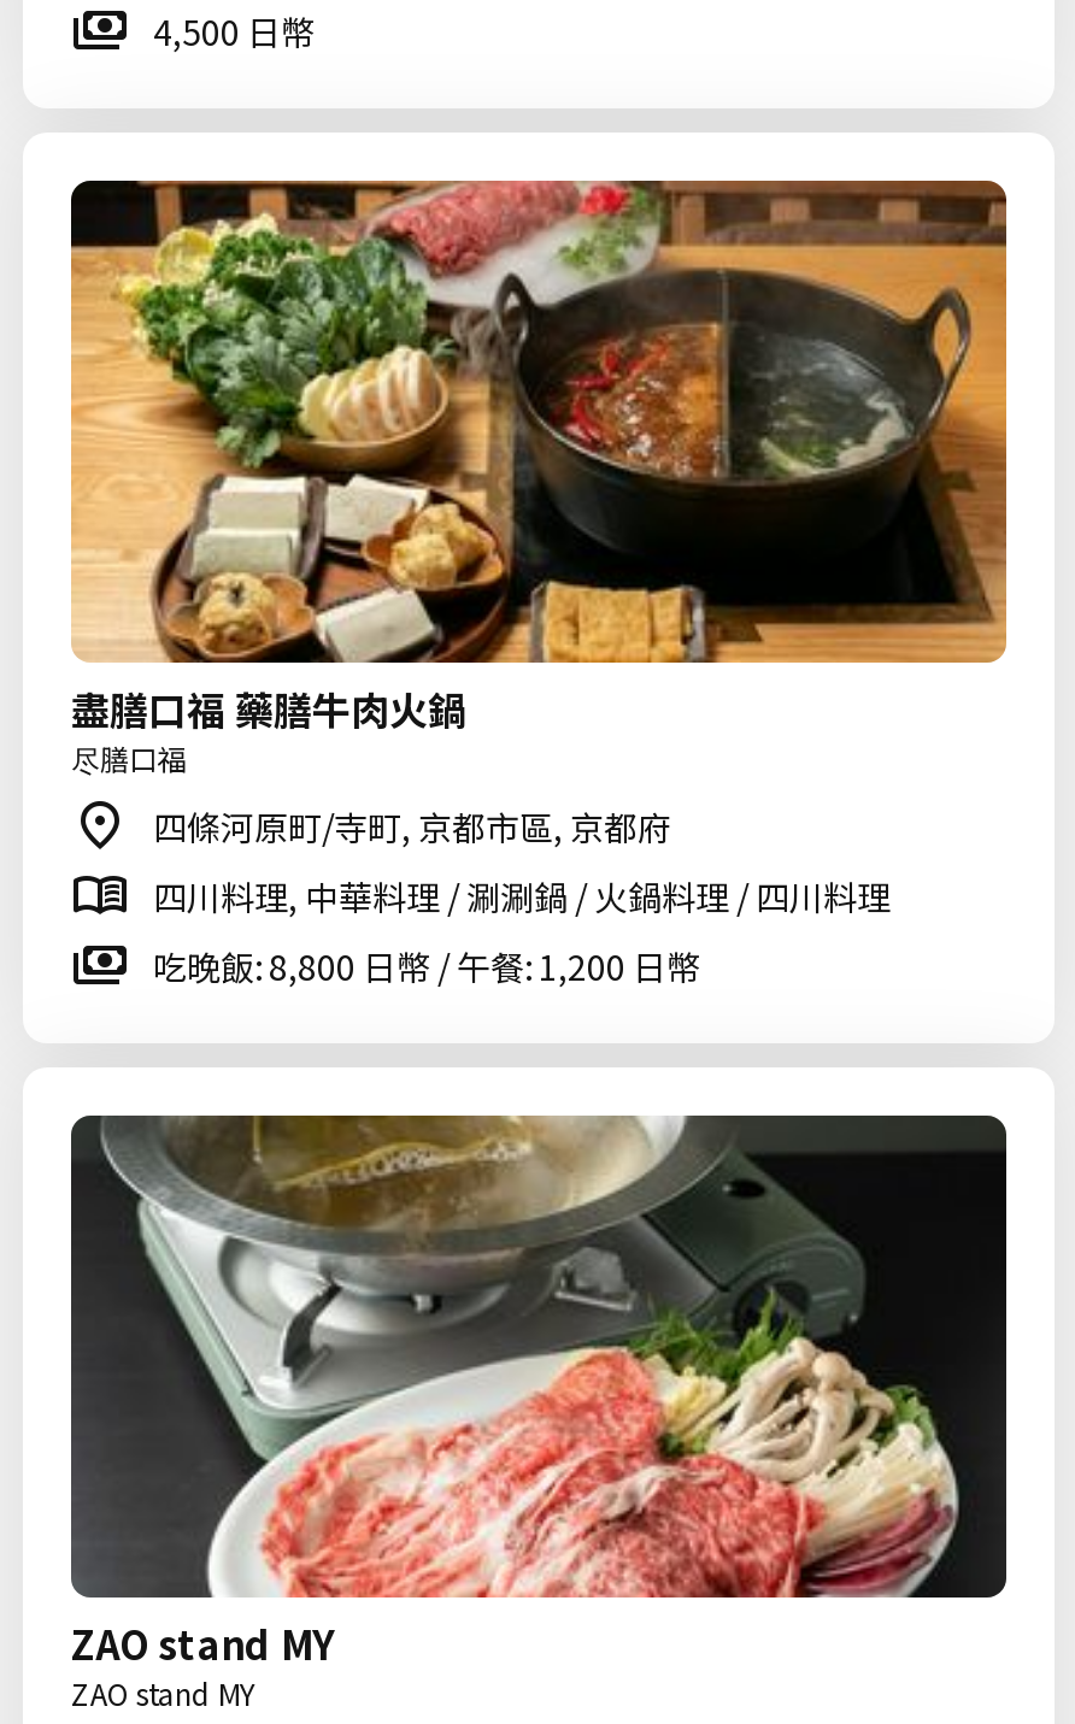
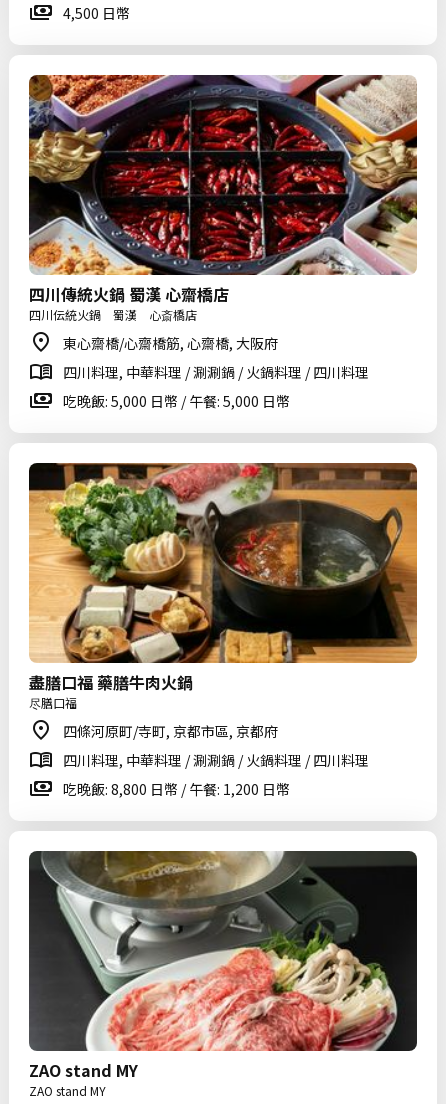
+ [image]
+ 四川傳統火鍋 蜀漢 心齋橋店
+ 四川伝統火鍋 蜀漢 心斎橋店
+ 東心齋橋/心齋橋筋, 心齋橋, 大阪府
+ 四川料理, 中華料理 / 涮涮鍋 / 火鍋料理 / 四川料理
+ 吃晚飯: 5,000 日幣 / 午餐: 5,000 日幣
